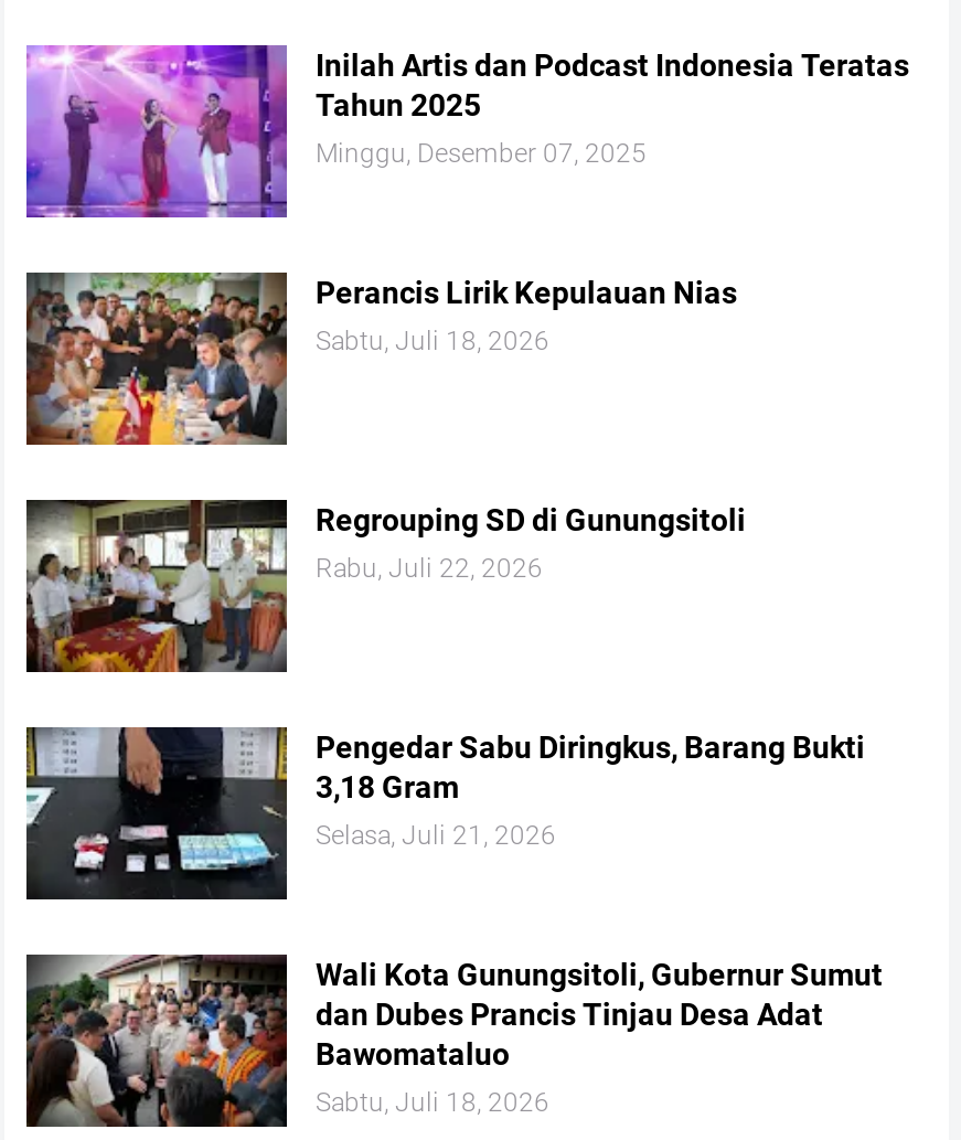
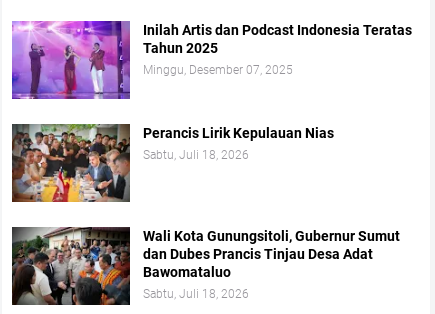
- [image]
- Regrouping SD di Gunungsitoli
- Rabu, Juli 22, 2026

- [image]
- Pengedar Sabu Diringkus, Barang Bukti
- 3,18 Gram
- Selasa, Juli 21, 2026
